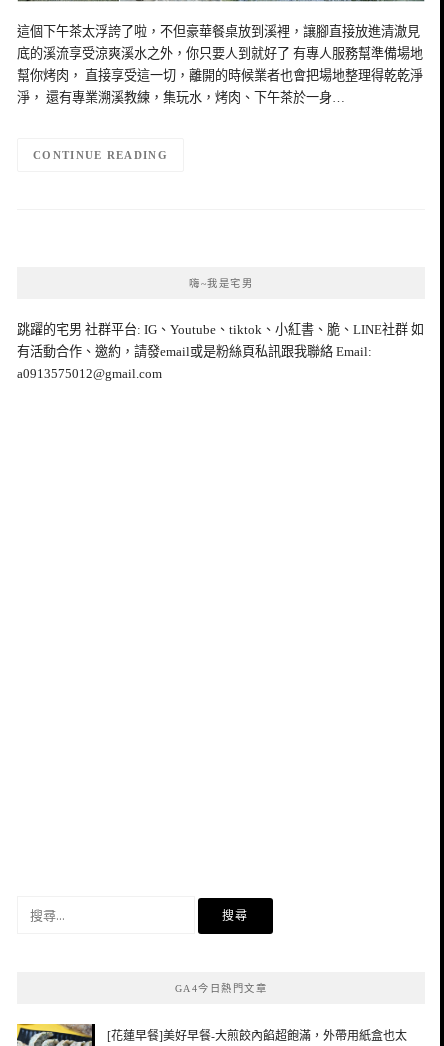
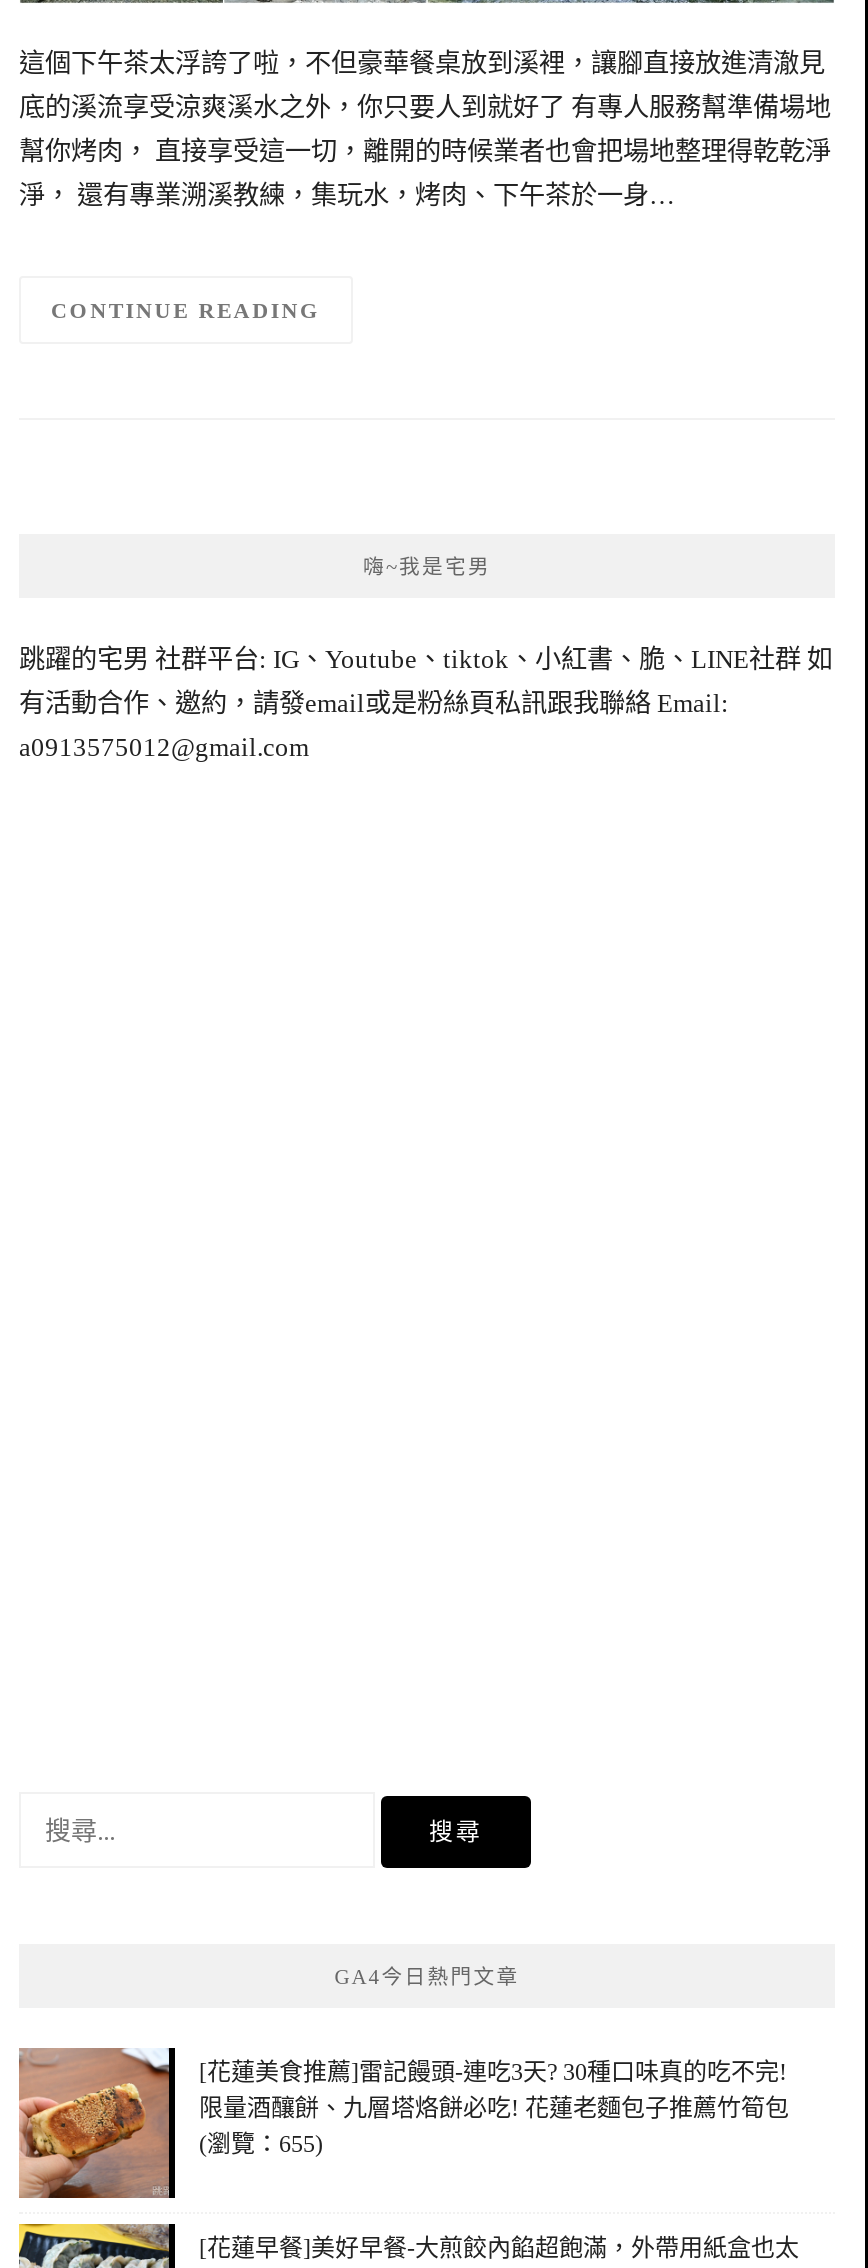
+ [image]
+ [花蓮美食推薦]雷記饅頭-連吃3天? 30種口味真的吃不完!
+ 限量酒釀餅、九層塔烙餅必吃! 花蓮老麵包子推薦竹筍包
+ (瀏覽：655)
